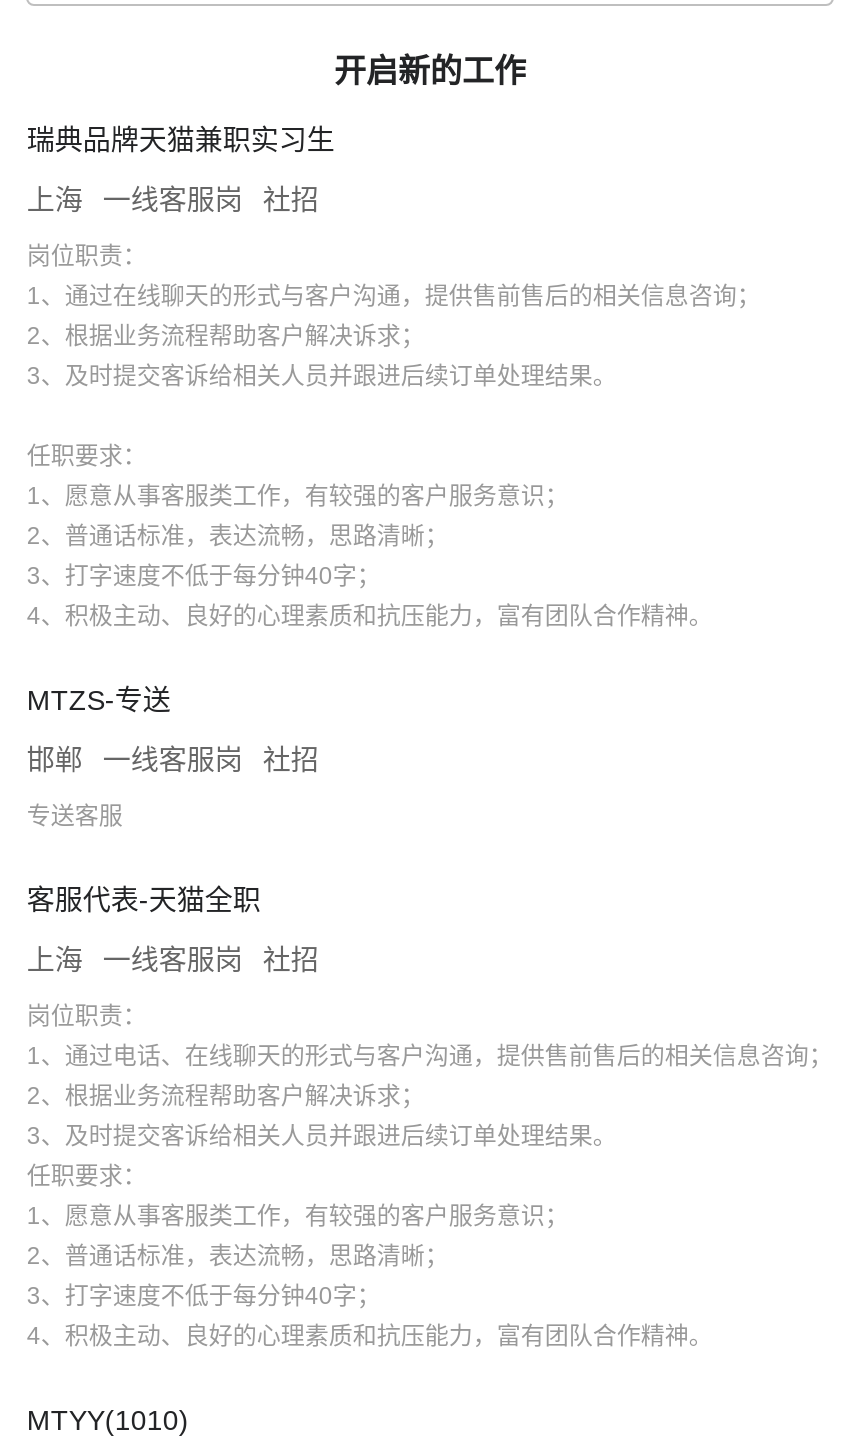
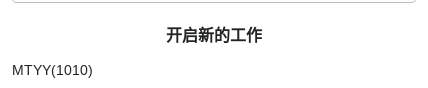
- 瑞典品牌天猫兼职实习生
- 上海
- 一线客服岗
- 社招
- 岗位职责：
- 1、通过在线聊天的形式与客户沟通，提供售前售后的相关信息咨询；
- 2、根据业务流程帮助客户解决诉求；
- 3、及时提交客诉给相关人员并跟进后续订单处理结果。
- 任职要求：
- 1、愿意从事客服类工作，有较强的客户服务意识；
- 2、普通话标准，表达流畅，思路清晰；
- 3、打字速度不低于每分钟40字；
- 4、积极主动、良好的心理素质和抗压能力，富有团队合作精神。
- MTZS-专送
- 邯郸
- 一线客服岗
- 社招
- 专送客服
- 客服代表-天猫全职
- 上海
- 一线客服岗
- 社招
- 岗位职责：
- 1、通过电话、在线聊天的形式与客户沟通，提供售前售后的相关信息咨询；
- 2、根据业务流程帮助客户解决诉求；
- 3、及时提交客诉给相关人员并跟进后续订单处理结果。
- 任职要求：
- 1、愿意从事客服类工作，有较强的客户服务意识；
- 2、普通话标准，表达流畅，思路清晰；
- 3、打字速度不低于每分钟40字；
- 4、积极主动、良好的心理素质和抗压能力，富有团队合作精神。
